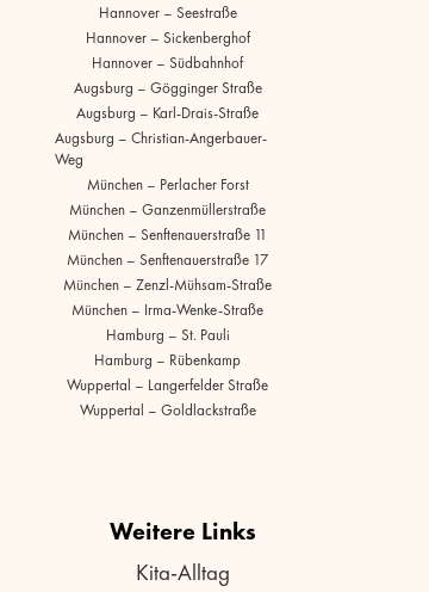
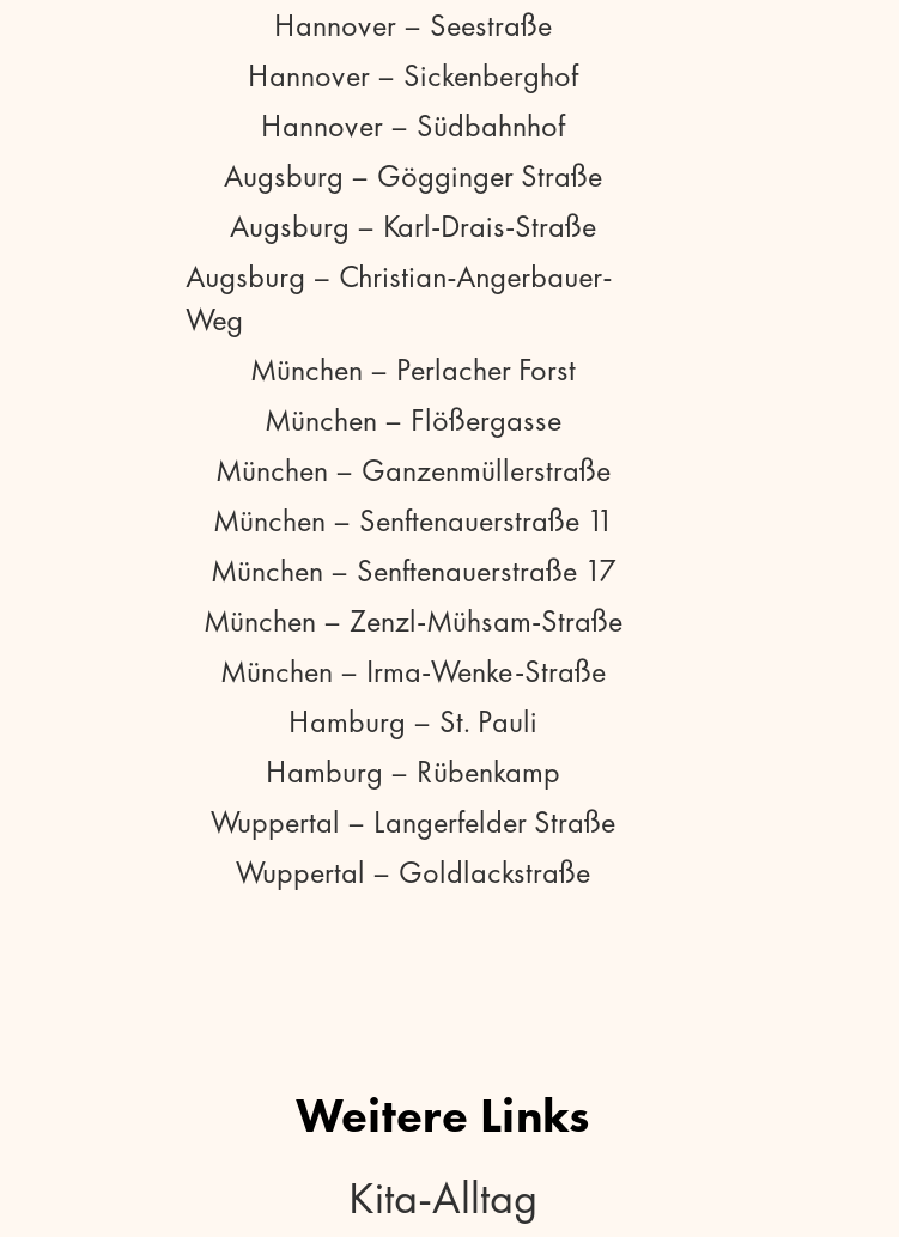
+ München – Flößergasse
